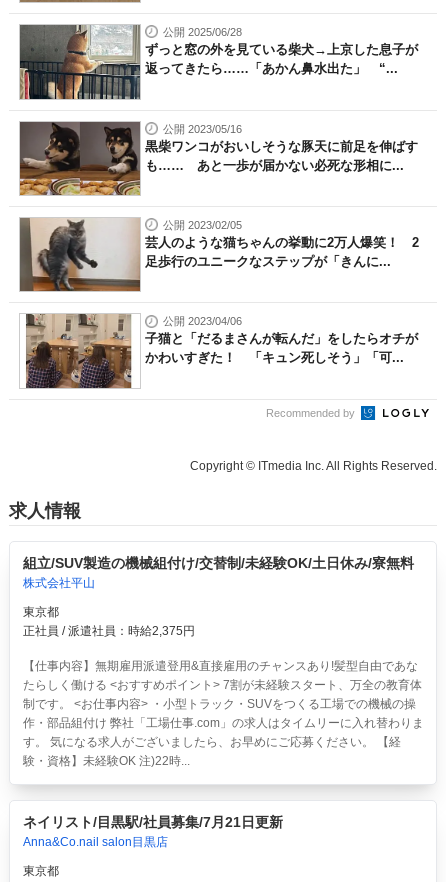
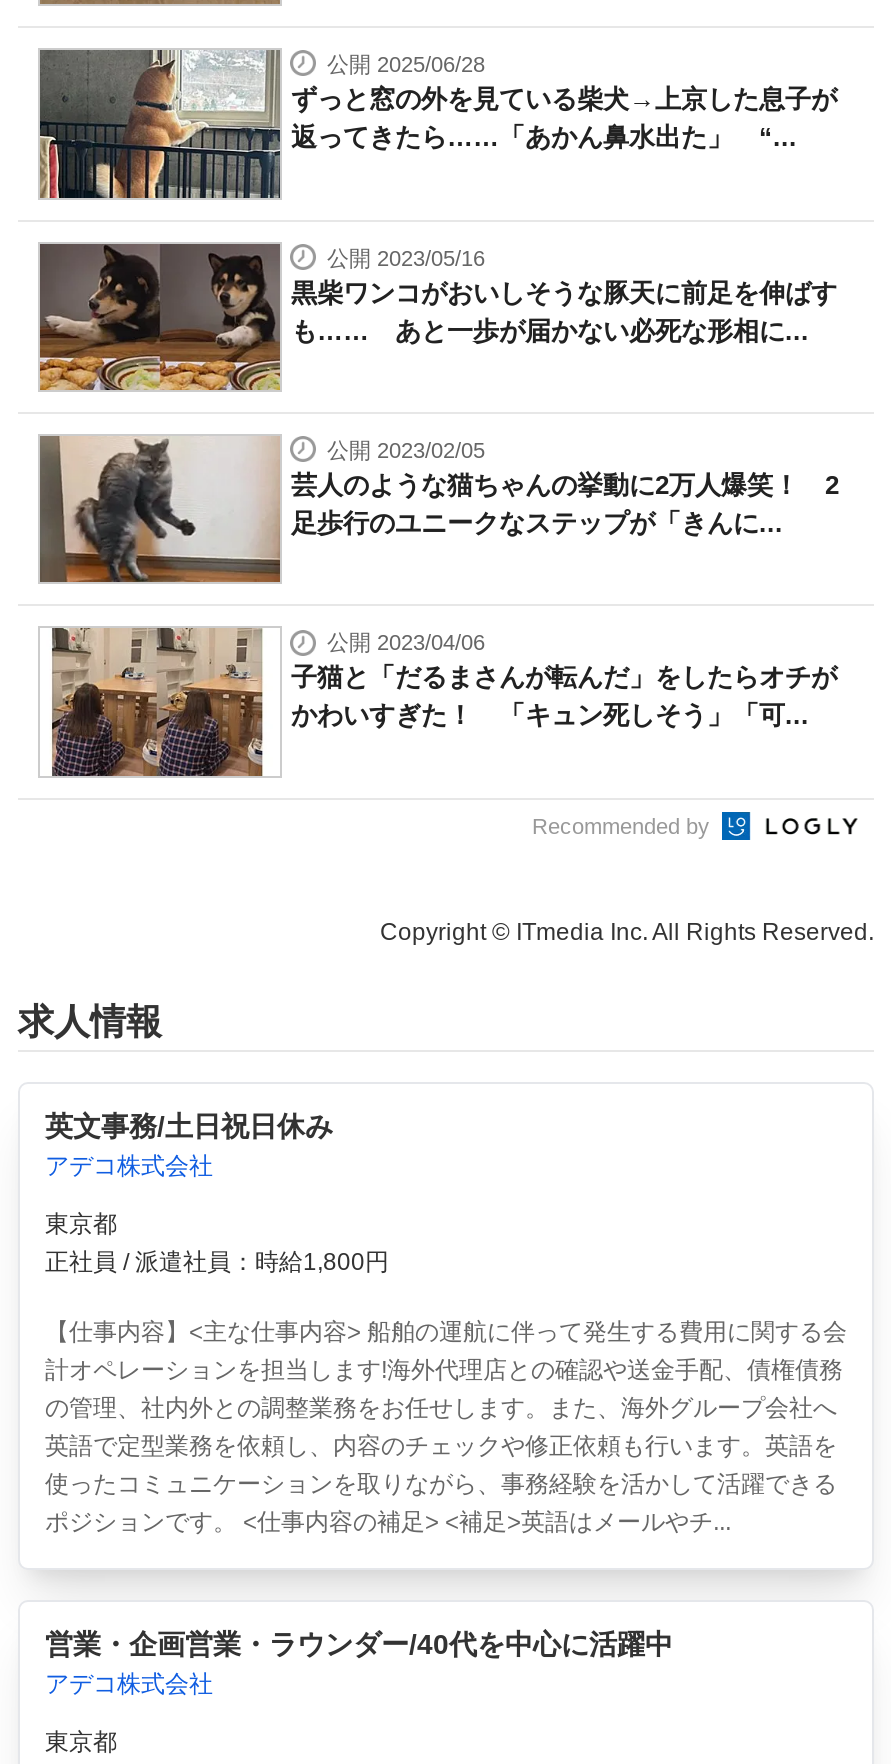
- 組立/SUV製造の機械組付け/交替制/未経験OK/土日休み/寮無料
- 株式会社平山
+ 英文事務/土日祝日休み
+ アデコ株式会社

- 正社員 / 派遣社員：時給2,375円
+ 正社員 / 派遣社員：時給1,800円

- 【仕事内容】無期雇用派遣登用&直接雇用のチャンスあり!髪型自由であな
- たらしく働ける <おすすめポイント> 7割が未経験スタート、万全の教育体
- 制です。 <お仕事内容> ・小型トラック・SUVをつくる工場での機械の操
- 作・部品組付け 弊社「工場仕事.com」の求人はタイムリーに入れ替わりま
- す。 気になる求人がございましたら、お早めにご応募ください。 【経
- 験・資格】未経験OK 注)22時...
+ 【仕事内容】<主な仕事内容> 船舶の運航に伴って発生する費用に関する会
+ 計オペレーションを担当します!海外代理店との確認や送金手配、債権債務
+ の管理、社内外との調整業務をお任せします。また、海外グループ会社へ
+ 英語で定型業務を依頼し、内容のチェックや修正依頼も行います。英語を
+ 使ったコミュニケーションを取りながら、事務経験を活かして活躍できる
+ ポジションです。 <仕事内容の補足> <補足>英語はメールやチ...

- ネイリスト/目黒駅/社員募集/7月21日更新
- Anna&Co.nail salon目黒店
+ 営業・企画営業・ラウンダー/40代を中心に活躍中
+ アデコ株式会社
